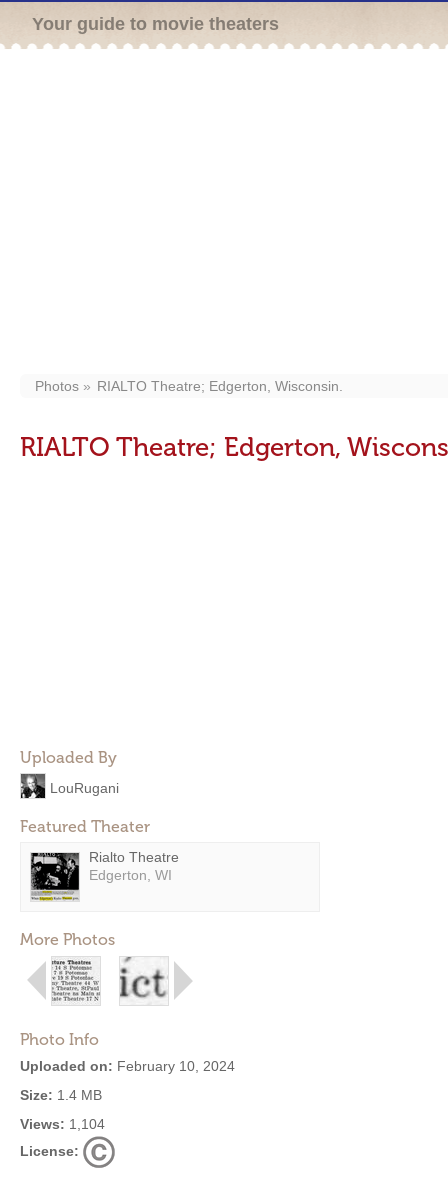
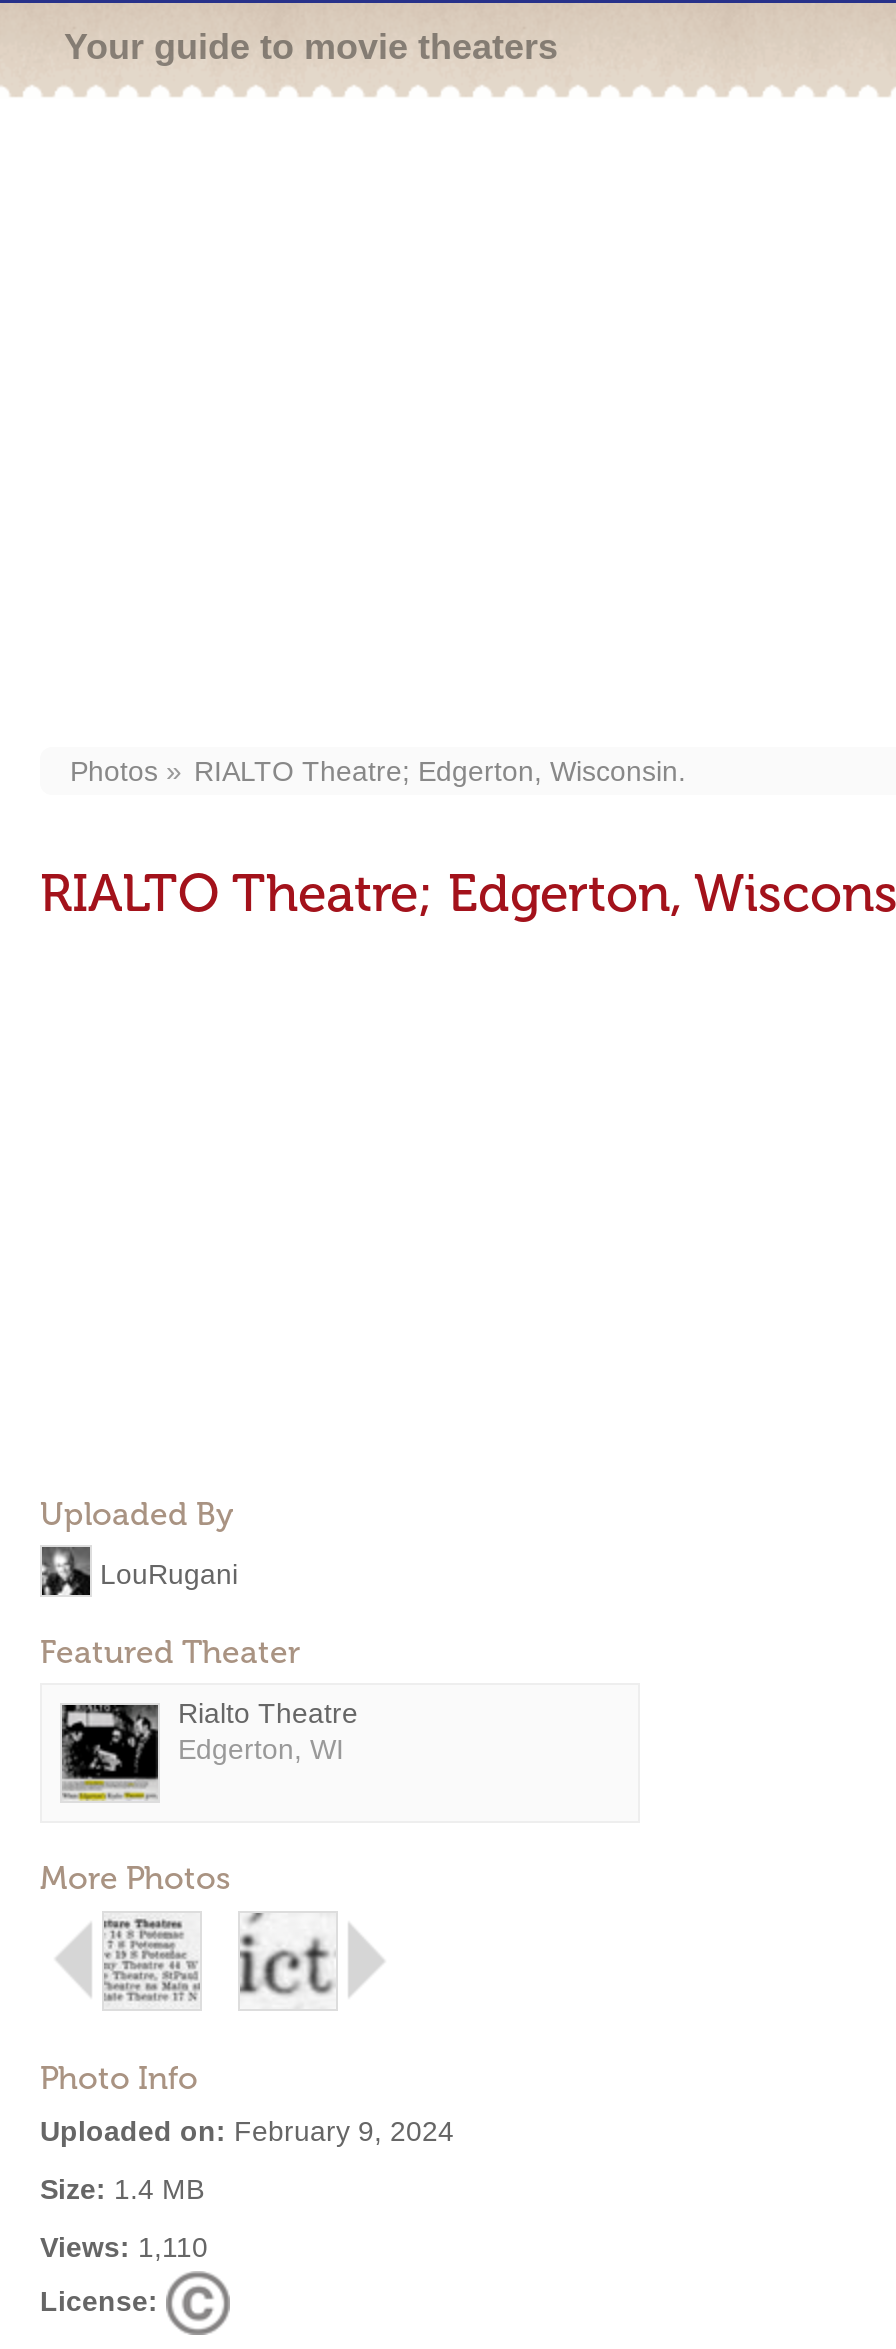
- Uploaded on: February 10, 2024
+ Uploaded on: February 9, 2024

- Views: 1,104
+ Views: 1,110
